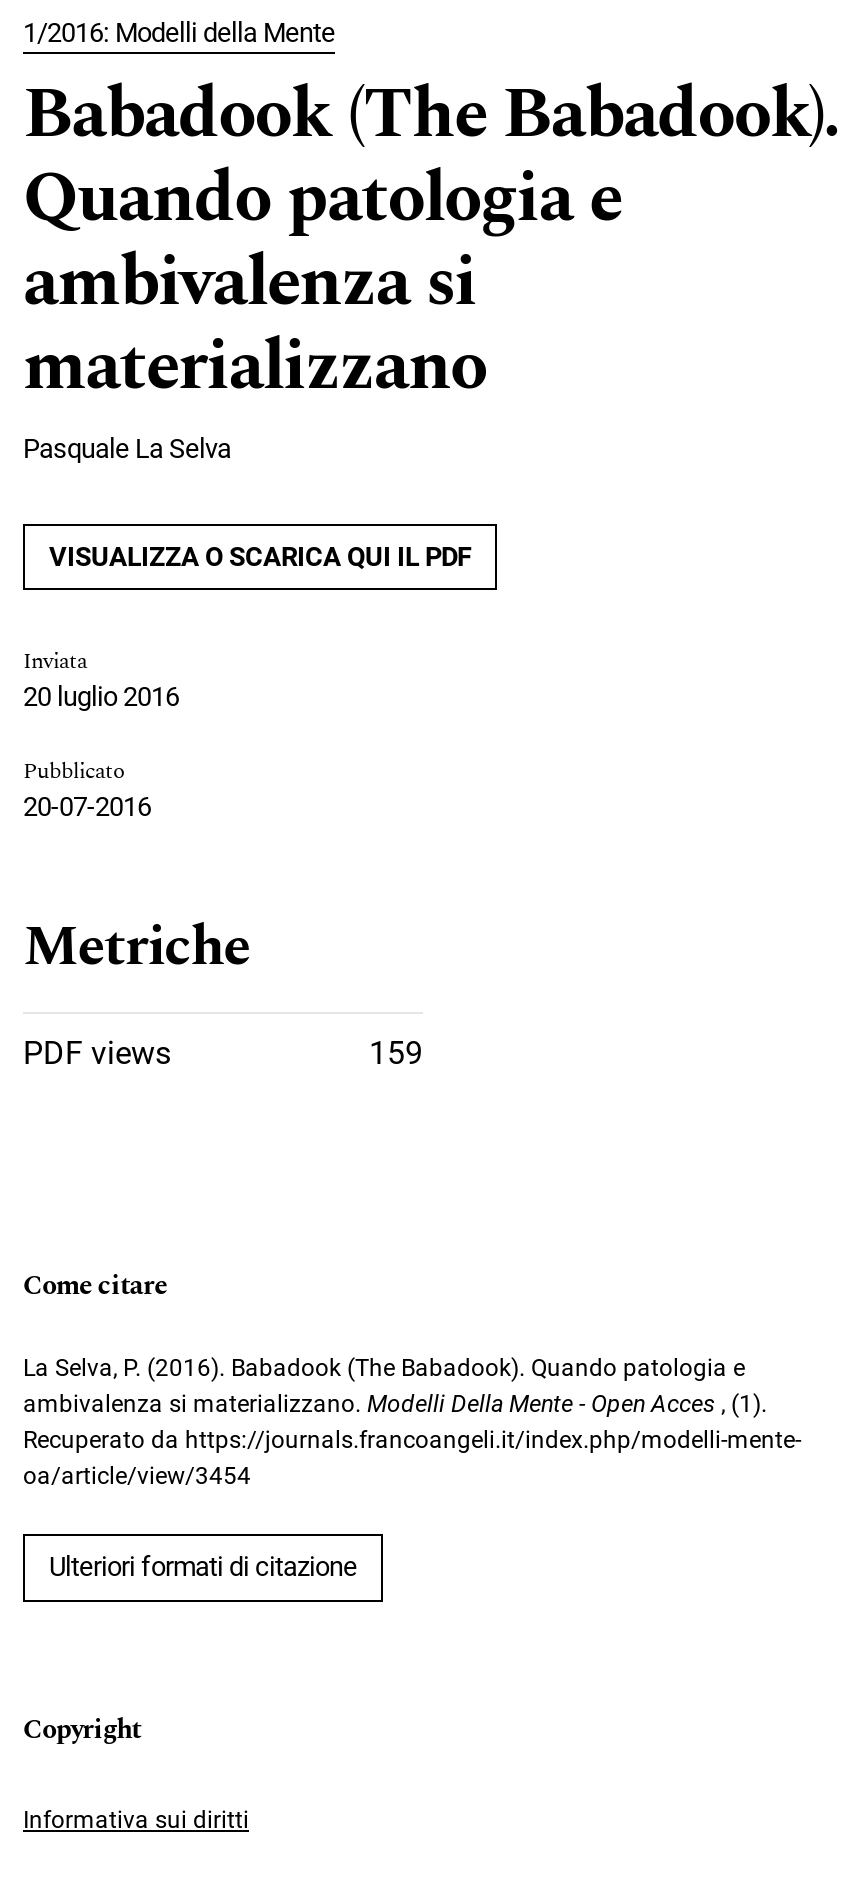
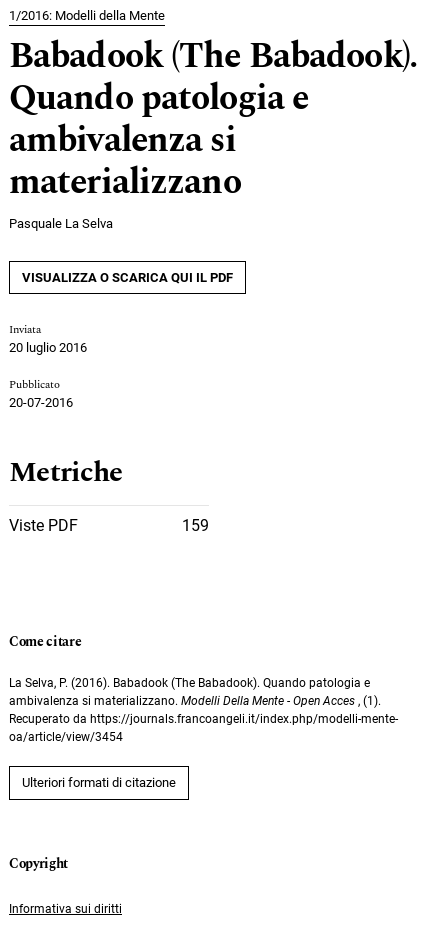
- PDF views
+ Viste PDF
